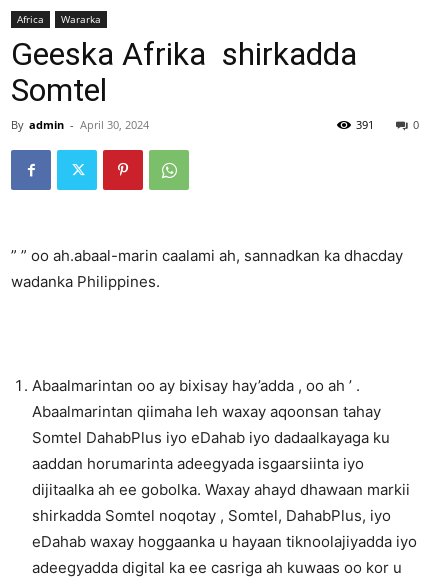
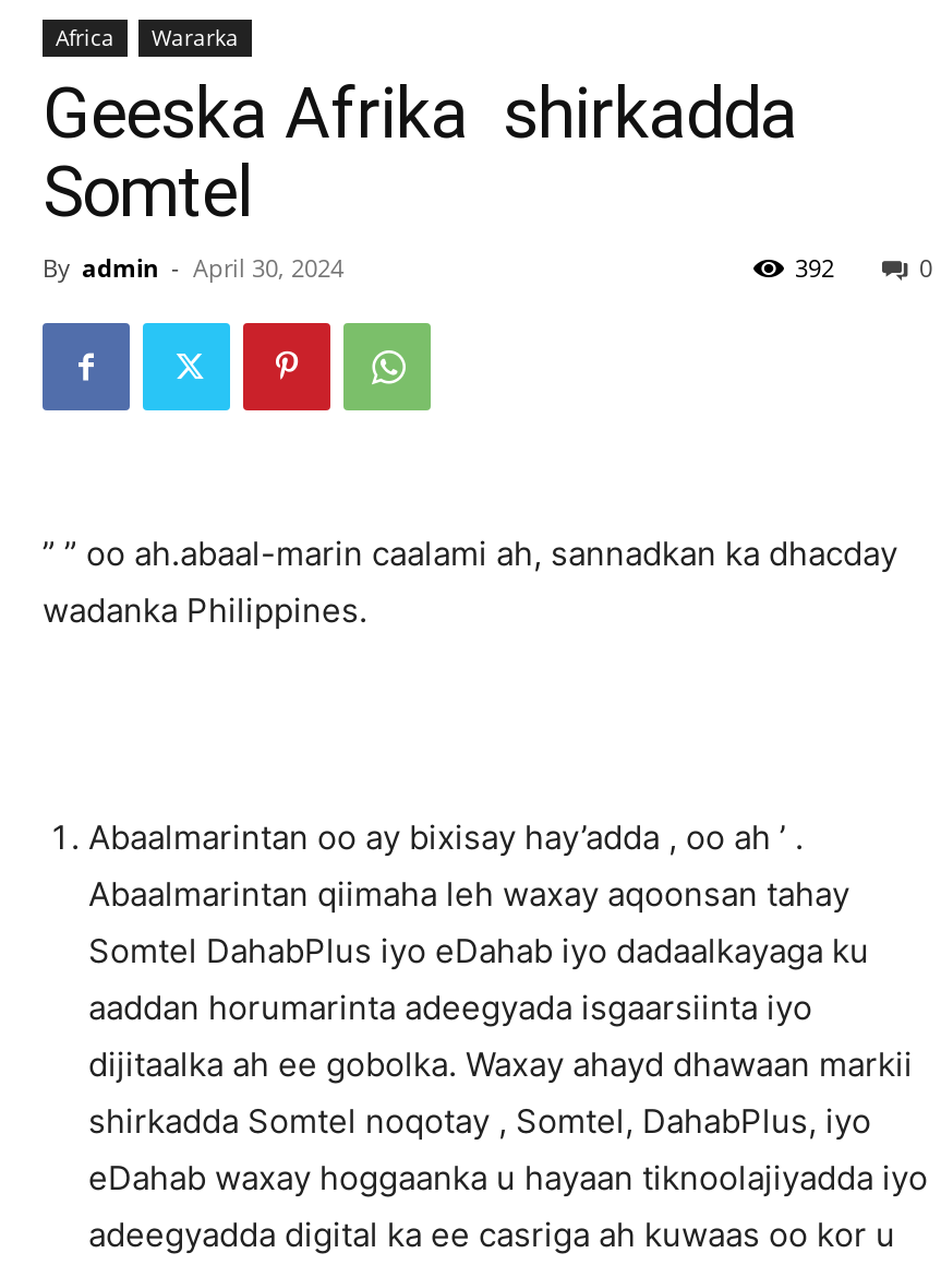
- 391
+ 392
